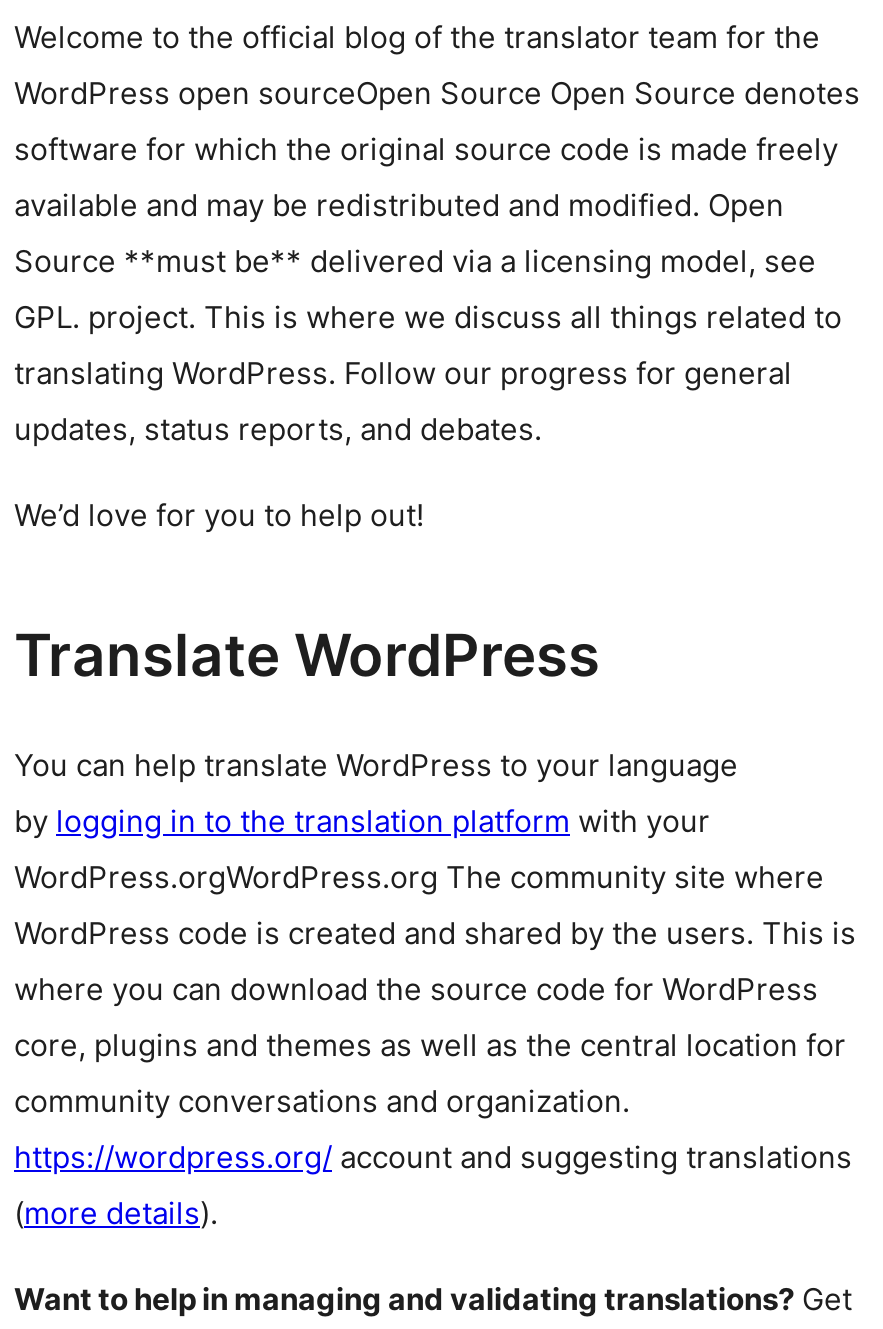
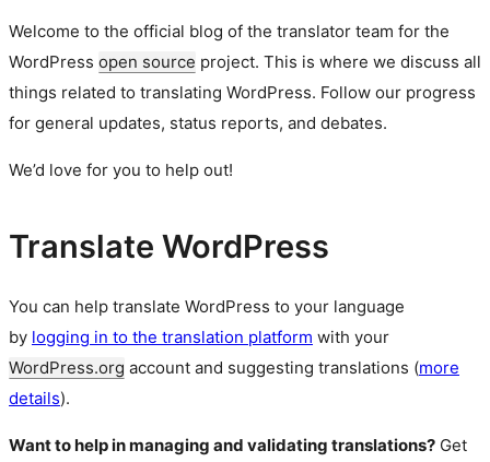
- WordPress open sourceOpen Source Open Source denotes
- software for which the original source code is made freely
- available and may be redistributed and modified. Open
- Source **must be** delivered via a licensing model, see
- GPL. project. This is where we discuss all things related to
- translating WordPress. Follow our progress for general
- updates, status reports, and debates.
+ WordPress open source project. This is where we discuss all
+ things related to translating WordPress. Follow our progress
+ for general updates, status reports, and debates.

- WordPress.orgWordPress.org The community site where
- WordPress code is created and shared by the users. This is
- where you can download the source code for WordPress
- core, plugins and themes as well as the central location for
- community conversations and organization.
- https://wordpress.org/ account and suggesting translations
- (more details).
+ WordPress.org account and suggesting translations (more
+ details).
